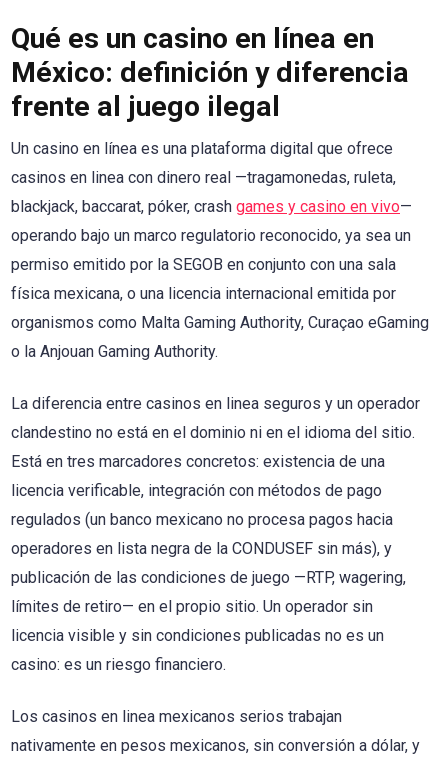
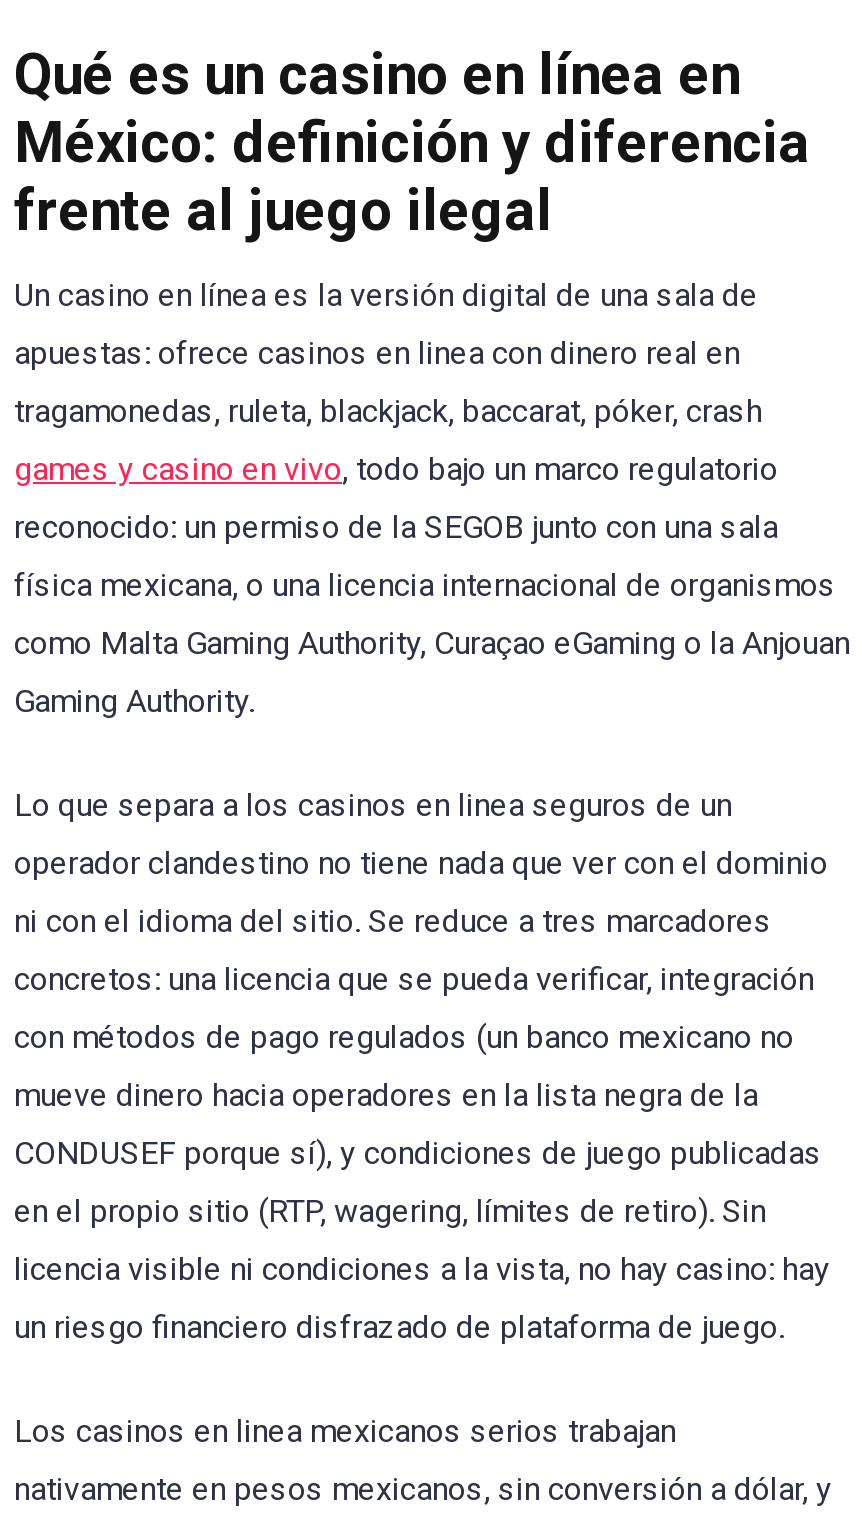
- Un casino en línea es una plataforma digital que ofrece
+ Un casino en línea es la versión digital de una sala de

- casinos en linea con dinero real —tragamonedas, ruleta,
+ apuestas: ofrece casinos en linea con dinero real en

- blackjack, baccarat, póker, crash games y casino en vivo—
+ tragamonedas, ruleta, blackjack, baccarat, póker, crash

- operando bajo un marco regulatorio reconocido, ya sea un
+ games y casino en vivo, todo bajo un marco regulatorio

- permiso emitido por la SEGOB en conjunto con una sala
+ reconocido: un permiso de la SEGOB junto con una sala

- física mexicana, o una licencia internacional emitida por
+ física mexicana, o una licencia internacional de organismos

- organismos como Malta Gaming Authority, Curaçao eGaming
+ como Malta Gaming Authority, Curaçao eGaming o la Anjouan

- o la Anjouan Gaming Authority.
+ Gaming Authority.

- La diferencia entre casinos en linea seguros y un operador
+ Lo que separa a los casinos en linea seguros de un

- clandestino no está en el dominio ni en el idioma del sitio.
+ operador clandestino no tiene nada que ver con el dominio

- Está en tres marcadores concretos: existencia de una
+ ni con el idioma del sitio. Se reduce a tres marcadores

- licencia verificable, integración con métodos de pago
+ concretos: una licencia que se pueda verificar, integración

- regulados (un banco mexicano no procesa pagos hacia
+ con métodos de pago regulados (un banco mexicano no

- operadores en lista negra de la CONDUSEF sin más), y
+ mueve dinero hacia operadores en la lista negra de la

- publicación de las condiciones de juego —RTP, wagering,
+ CONDUSEF porque sí), y condiciones de juego publicadas

- límites de retiro— en el propio sitio. Un operador sin
+ en el propio sitio (RTP, wagering, límites de retiro). Sin

- licencia visible y sin condiciones publicadas no es un
+ licencia visible ni condiciones a la vista, no hay casino: hay

- casino: es un riesgo financiero.
+ un riesgo financiero disfrazado de plataforma de juego.
